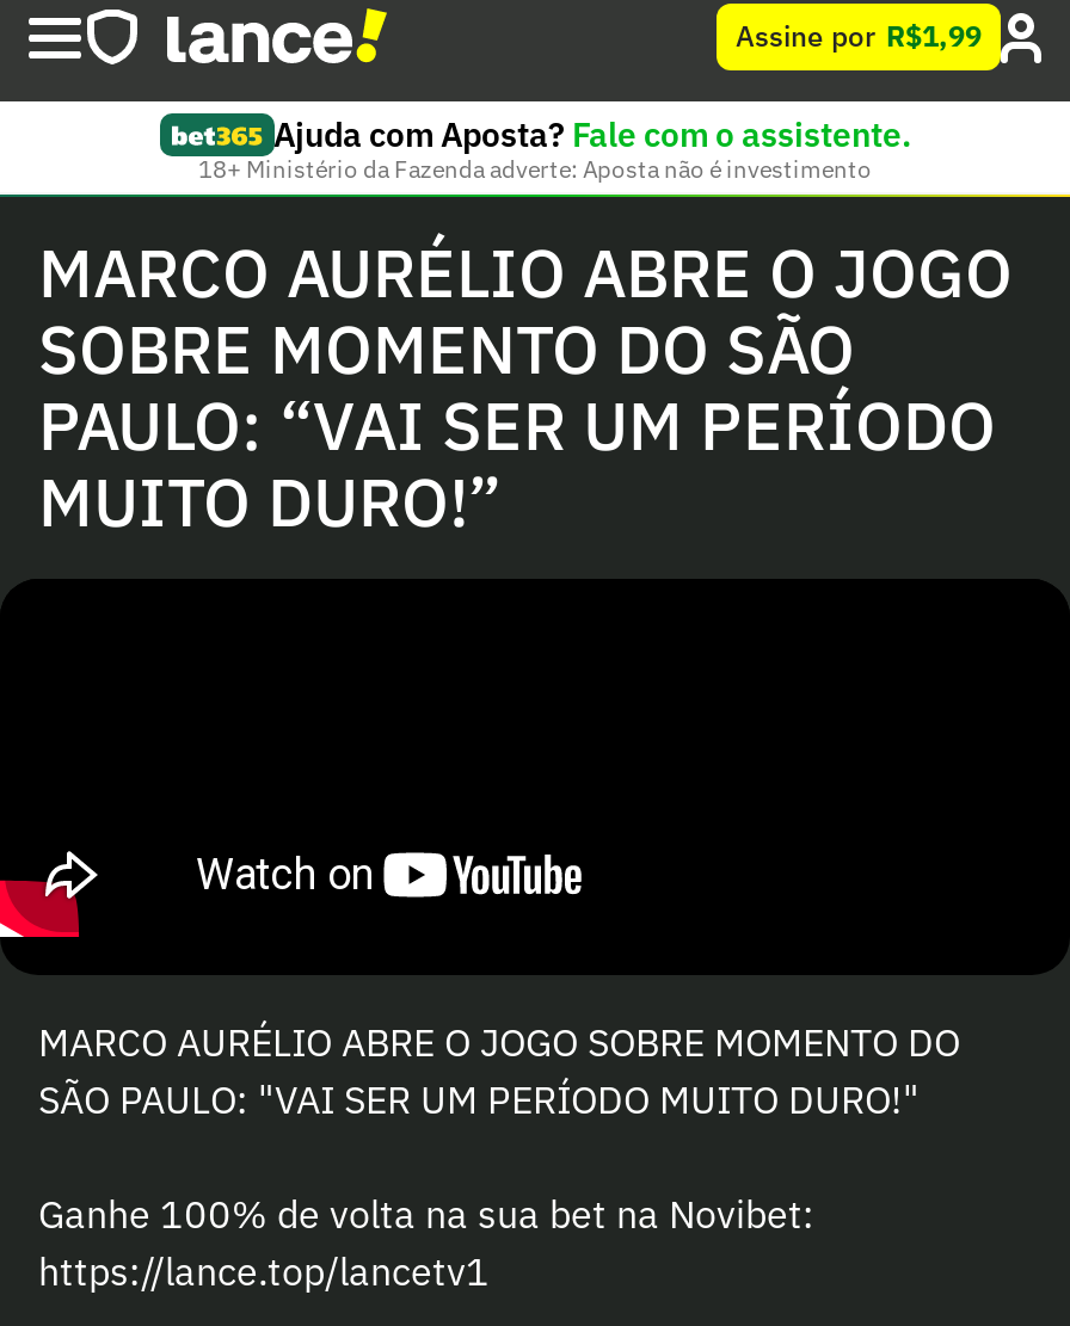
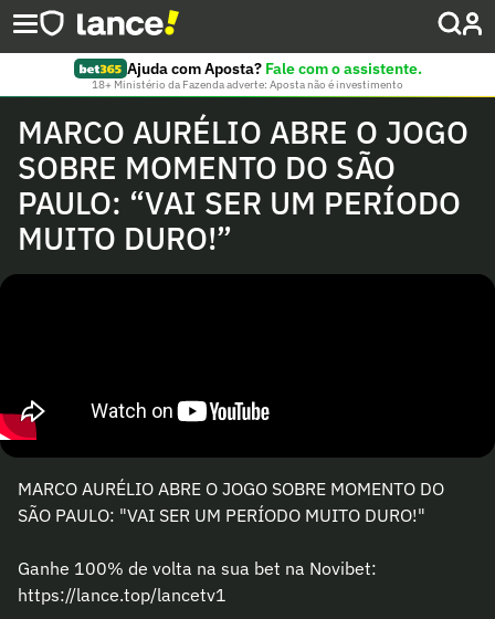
- Assine por R$1,99
